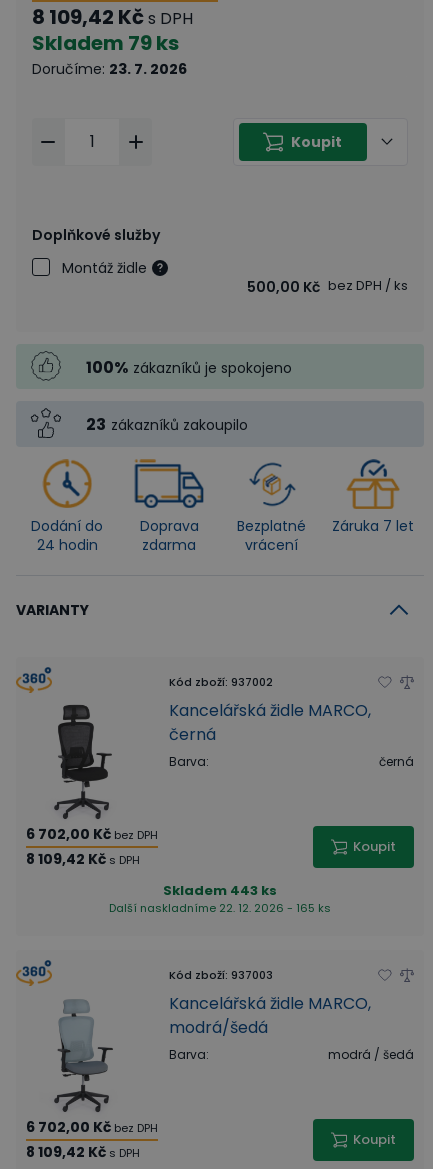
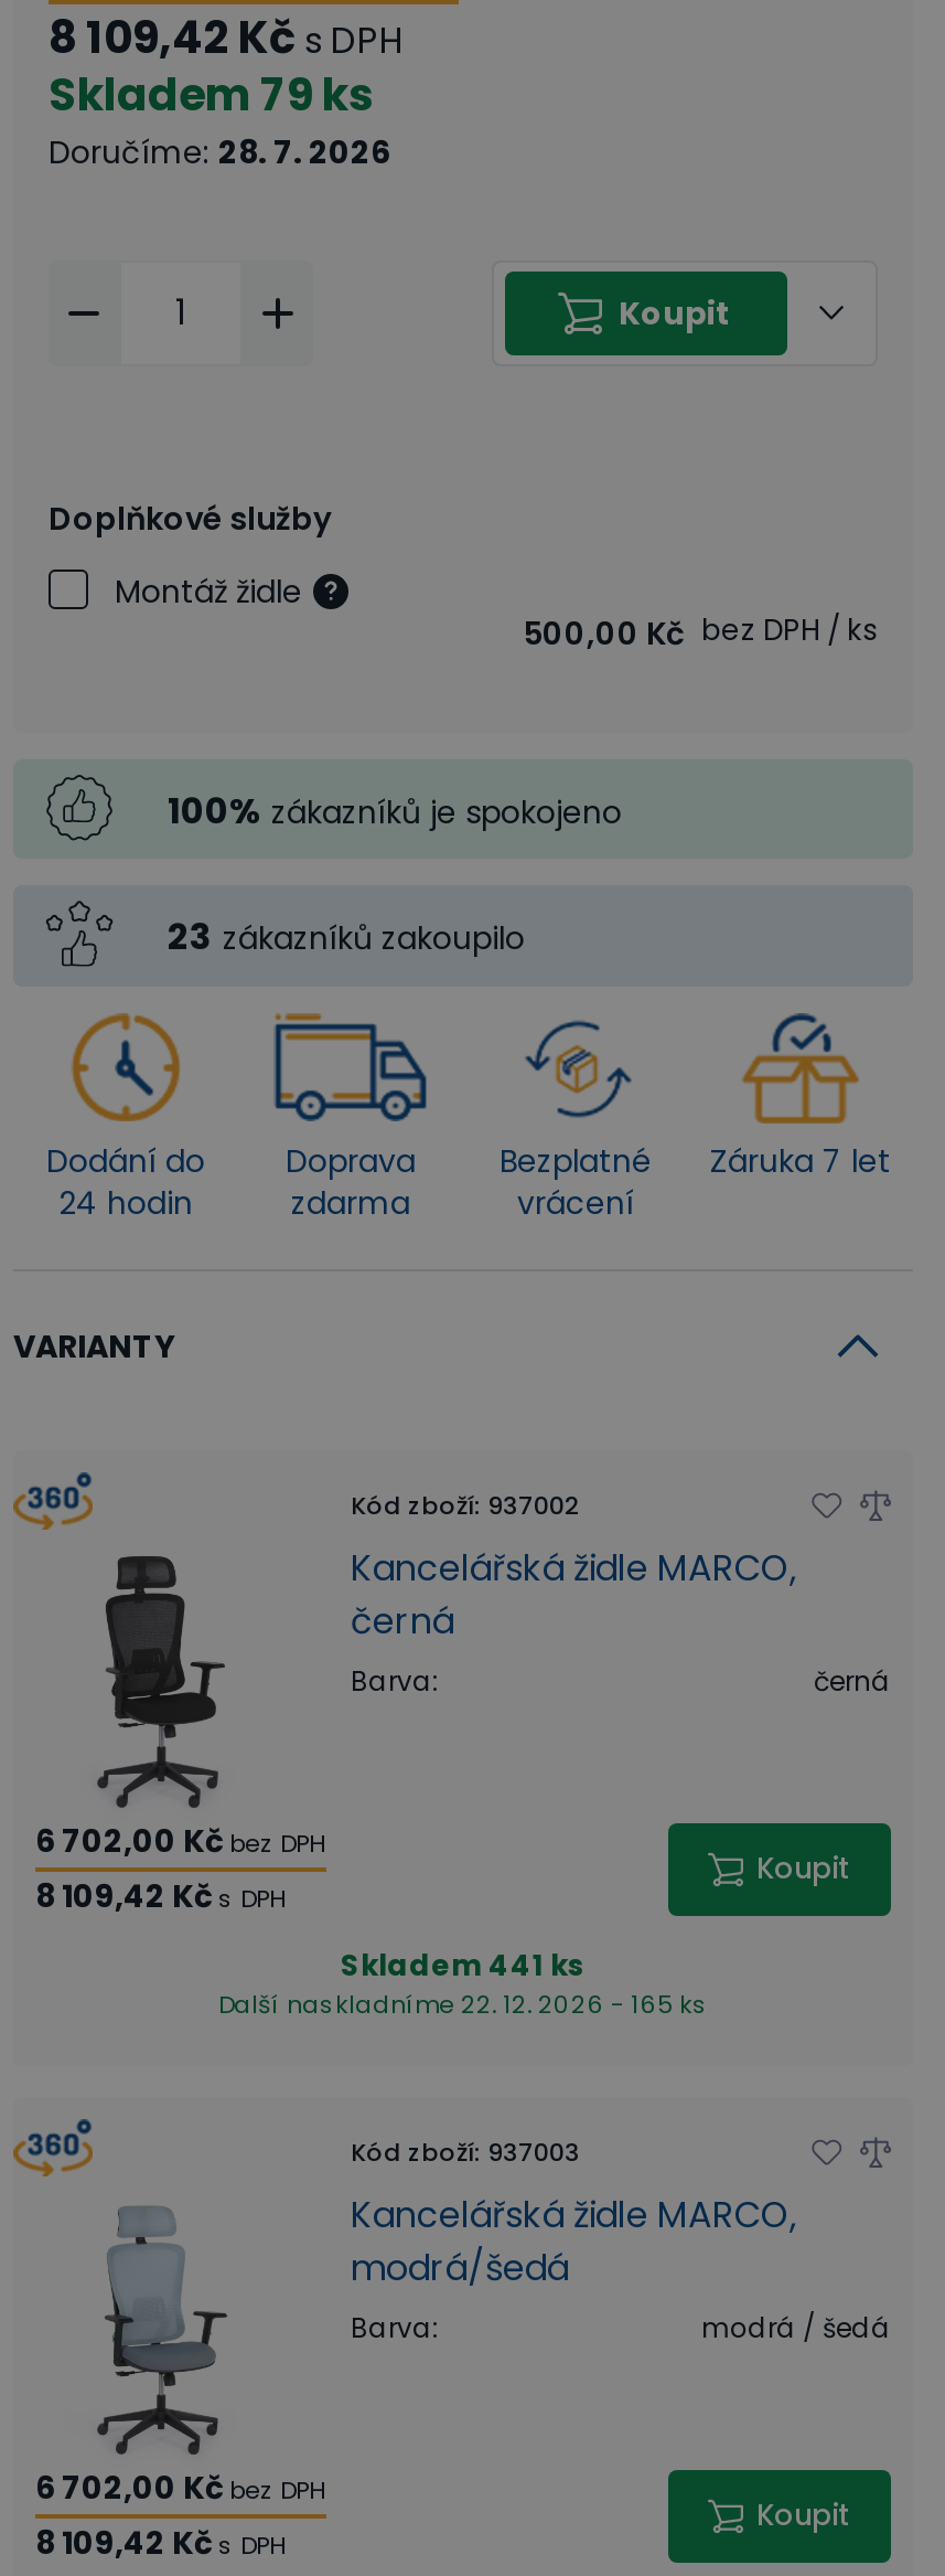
- Doručíme: 23. 7. 2026
+ Doručíme: 28. 7. 2026

- Skladem 443 ks
+ Skladem 441 ks
